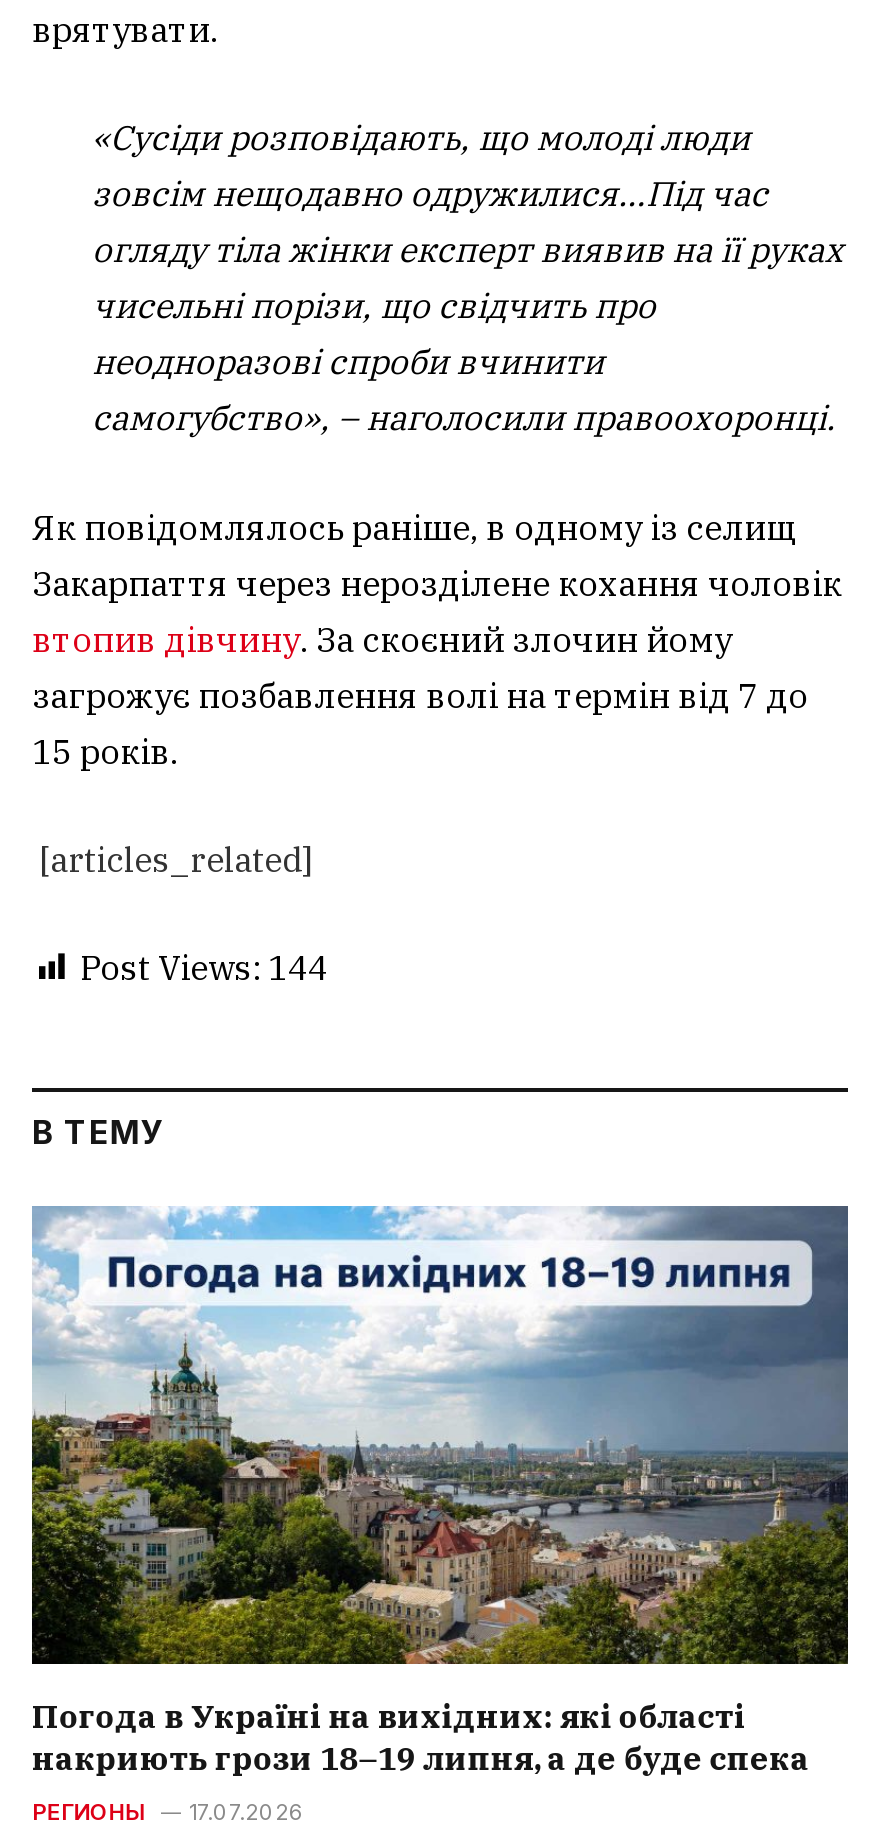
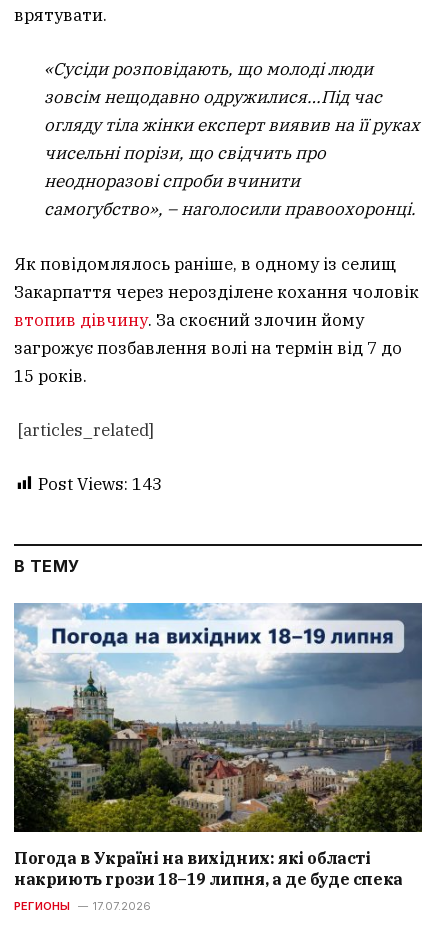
- Post Views: 144
+ Post Views: 143
